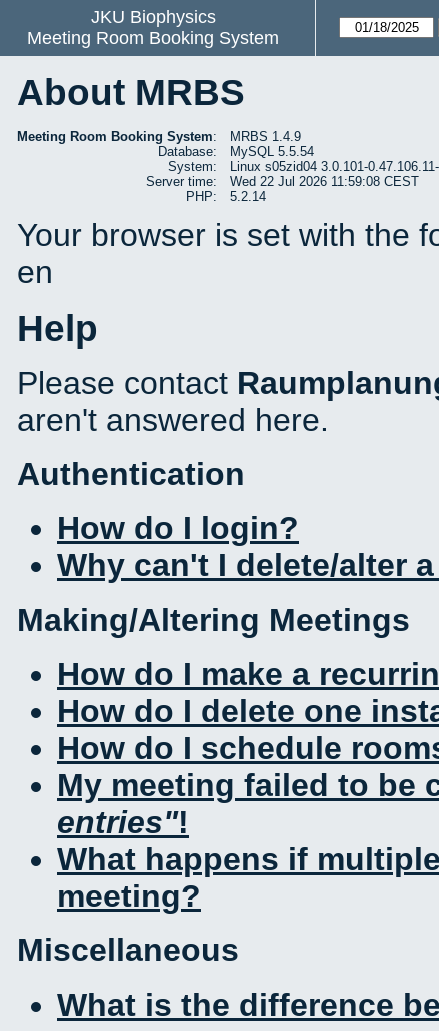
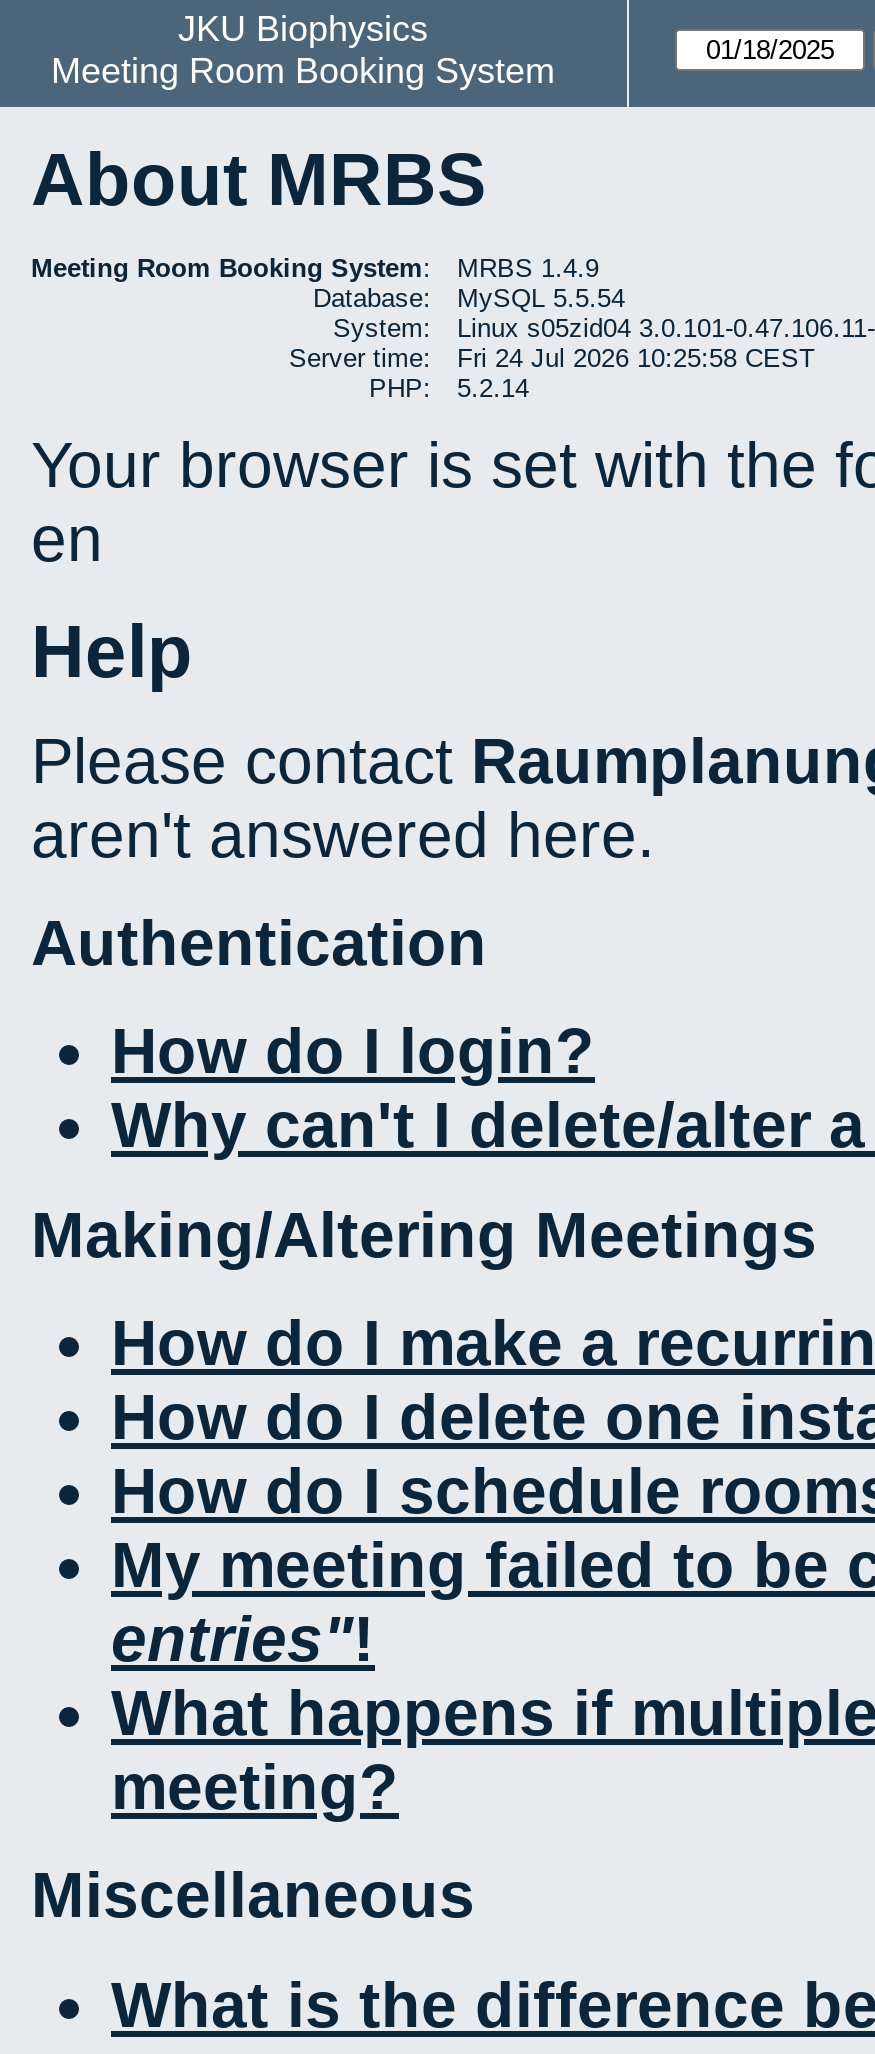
- Server time: Wed 22 Jul 2026 11:59:08 CEST
+ Server time: Fri 24 Jul 2026 10:25:58 CEST
